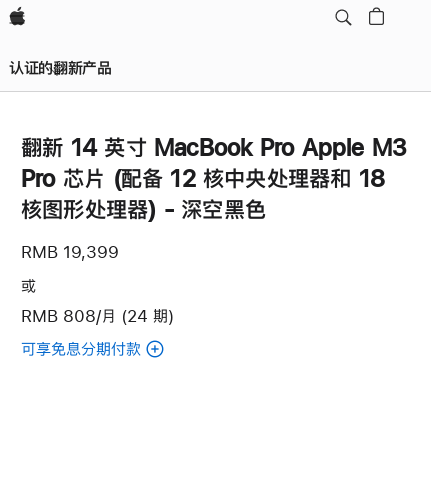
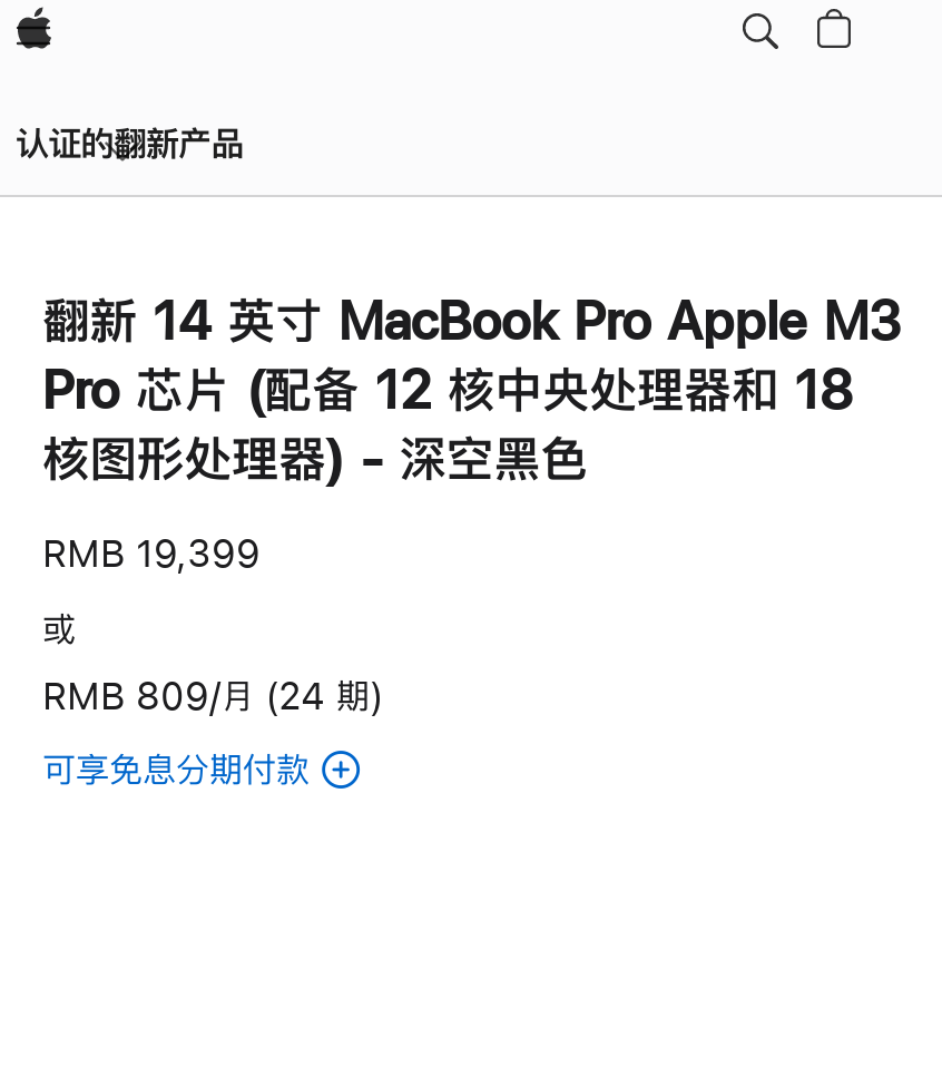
- RMB 808/月 (24 期)
+ RMB 809/月 (24 期)
